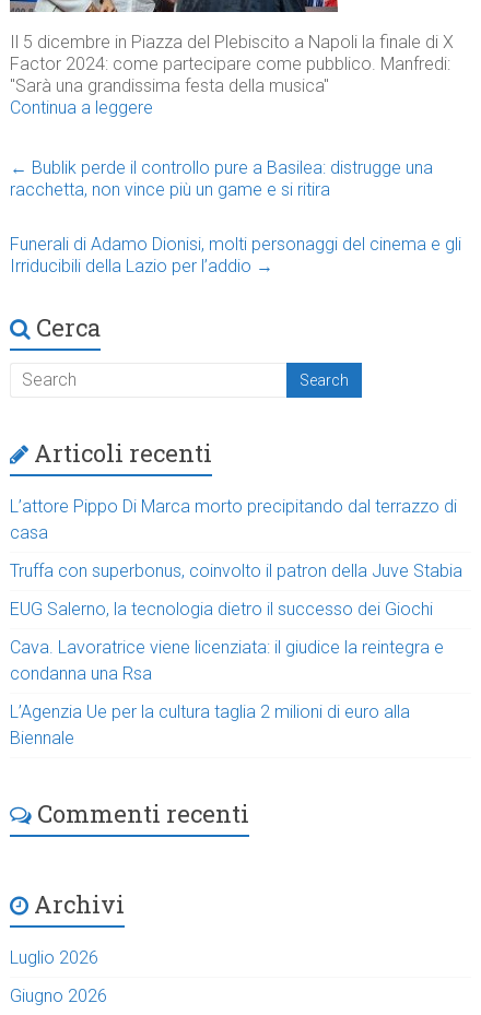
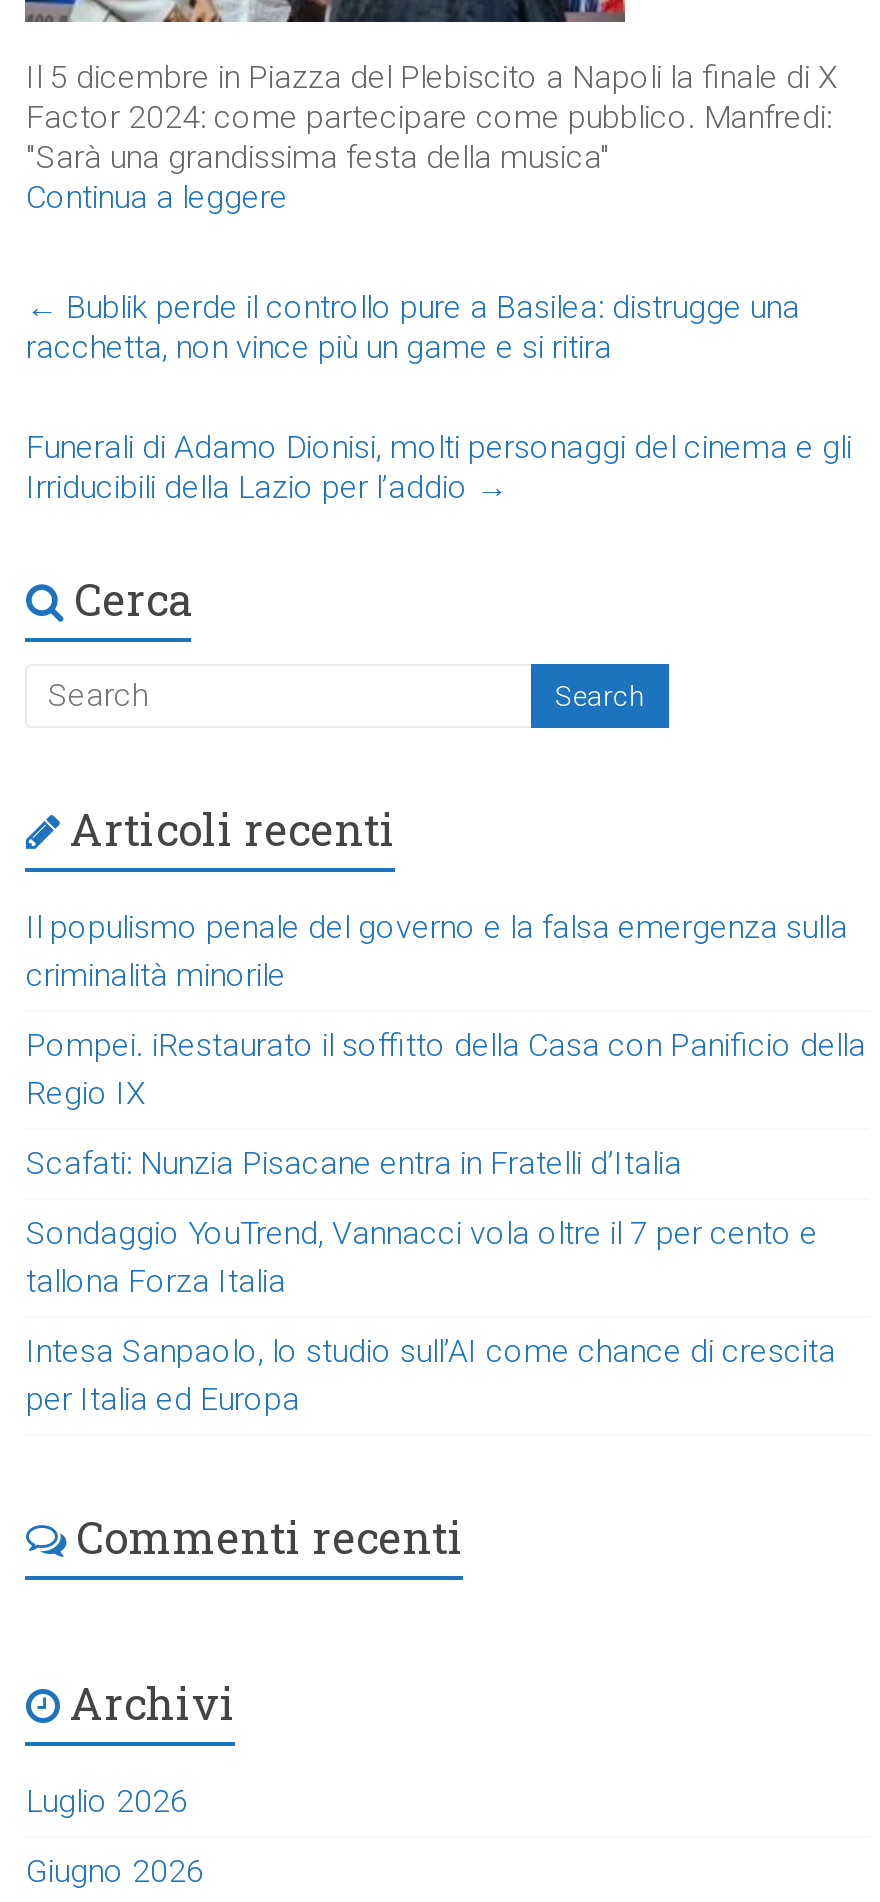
- L’attore Pippo Di Marca morto precipitando dal terrazzo di
- casa
+ Il populismo penale del governo e la falsa emergenza sulla
+ criminalità minorile

- Truffa con superbonus, coinvolto il patron della Juve Stabia
+ Pompei. iRestaurato il soffitto della Casa con Panificio della
+ Regio IX

- EUG Salerno, la tecnologia dietro il successo dei Giochi
+ Scafati: Nunzia Pisacane entra in Fratelli d’Italia

- Cava. Lavoratrice viene licenziata: il giudice la reintegra e
- condanna una Rsa
+ Sondaggio YouTrend, Vannacci vola oltre il 7 per cento e
+ tallona Forza Italia

- L’Agenzia Ue per la cultura taglia 2 milioni di euro alla
- Biennale
+ Intesa Sanpaolo, lo studio sull’AI come chance di crescita
+ per Italia ed Europa
